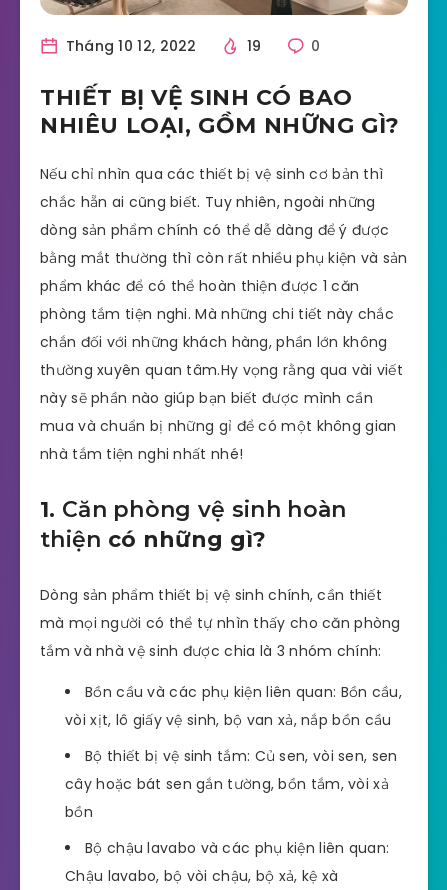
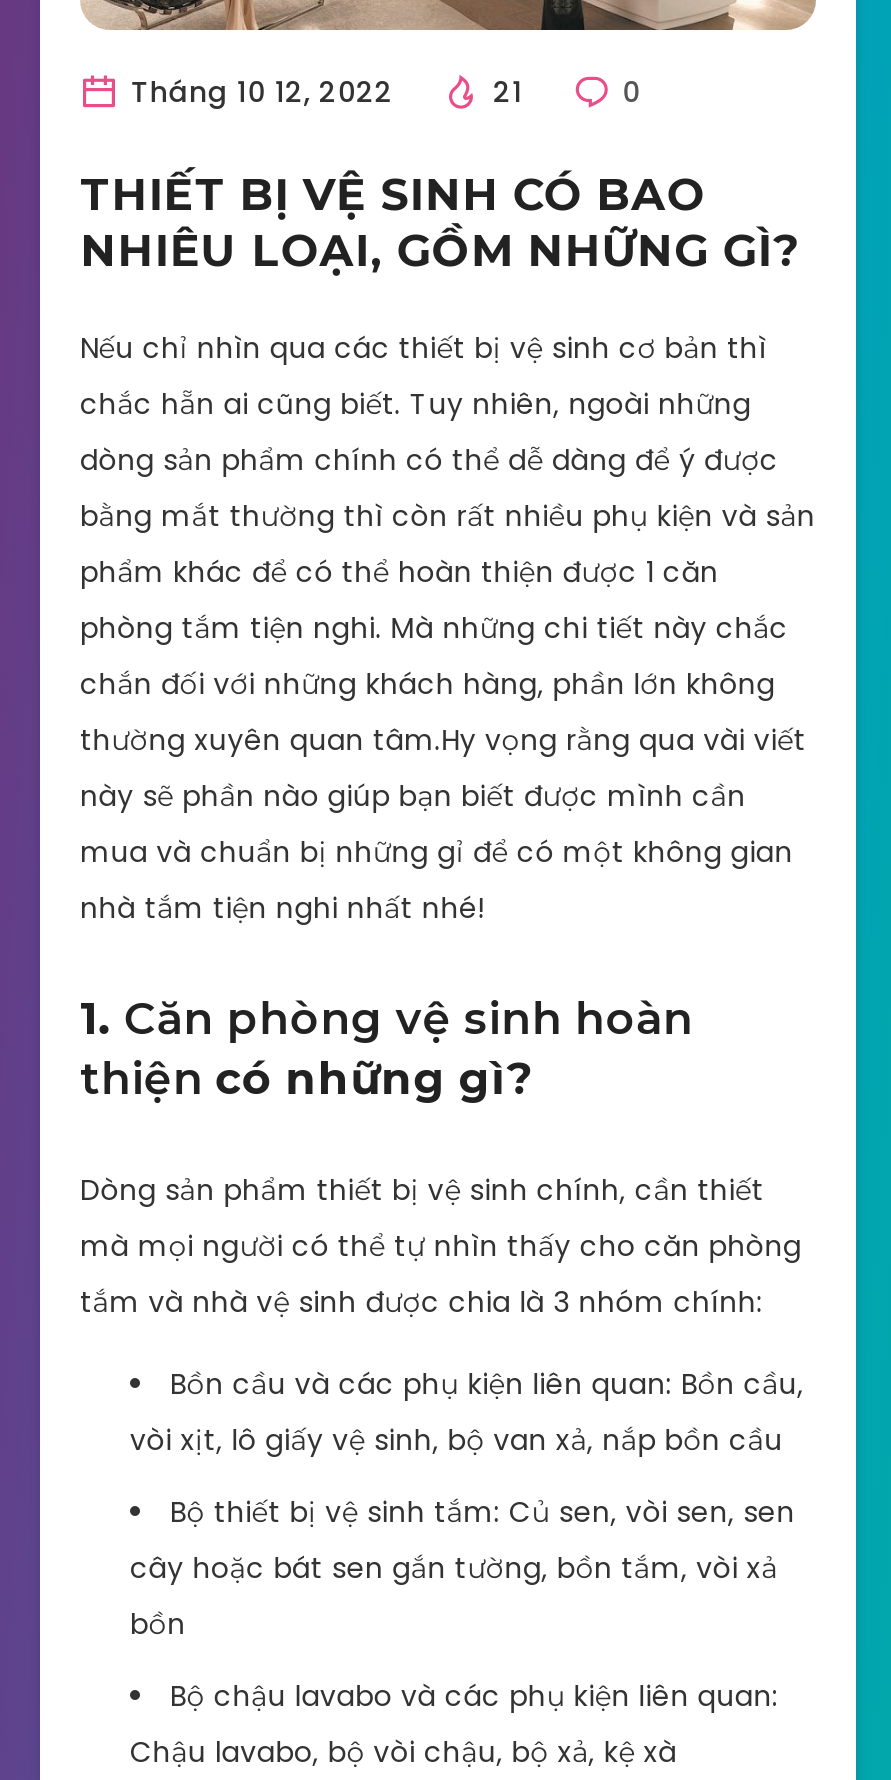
- 19
+ 21
